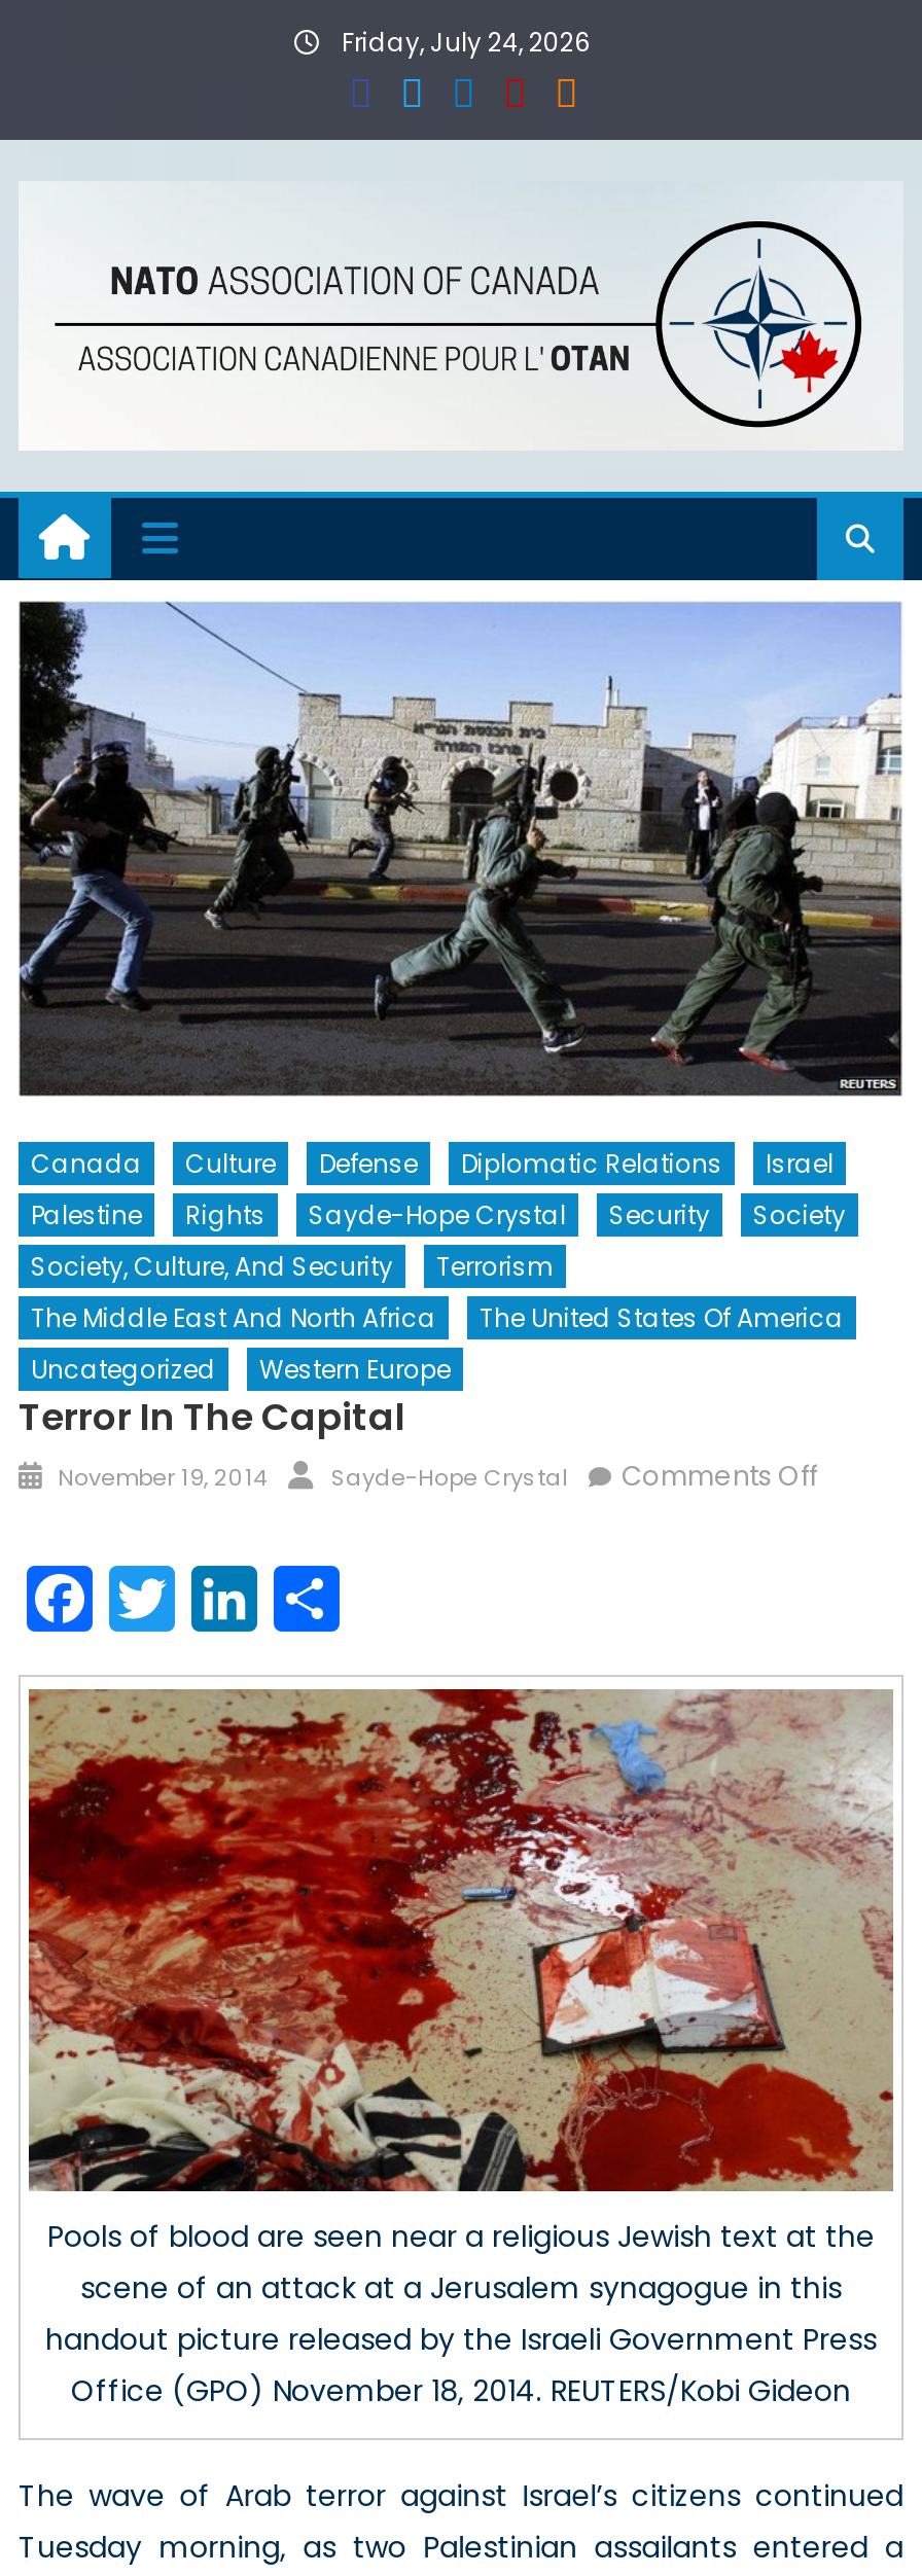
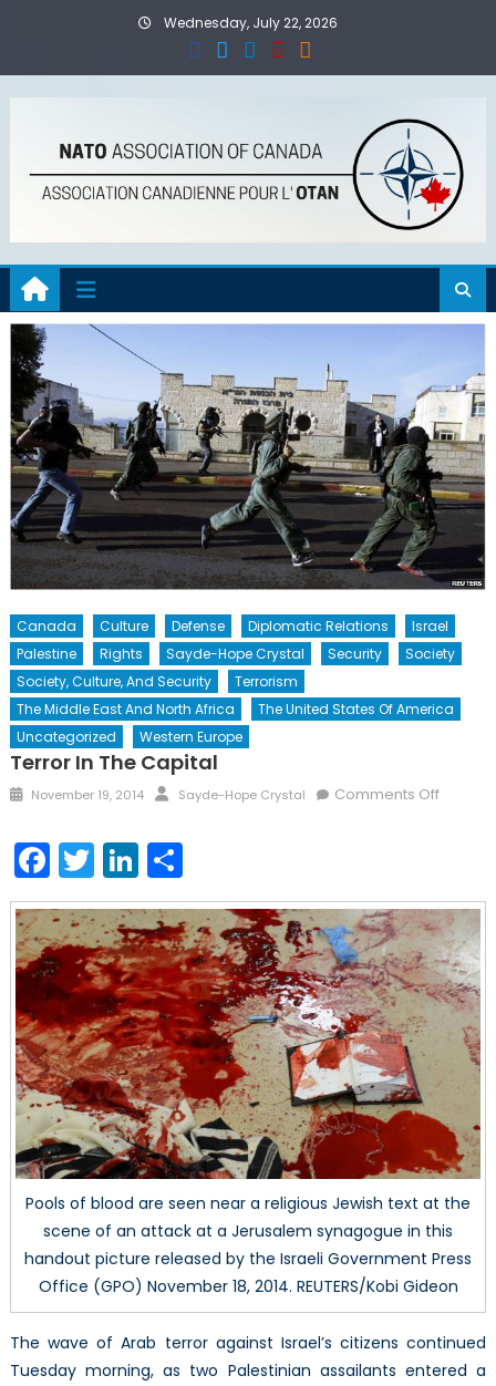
- Friday, July 24, 2026
+ Wednesday, July 22, 2026
